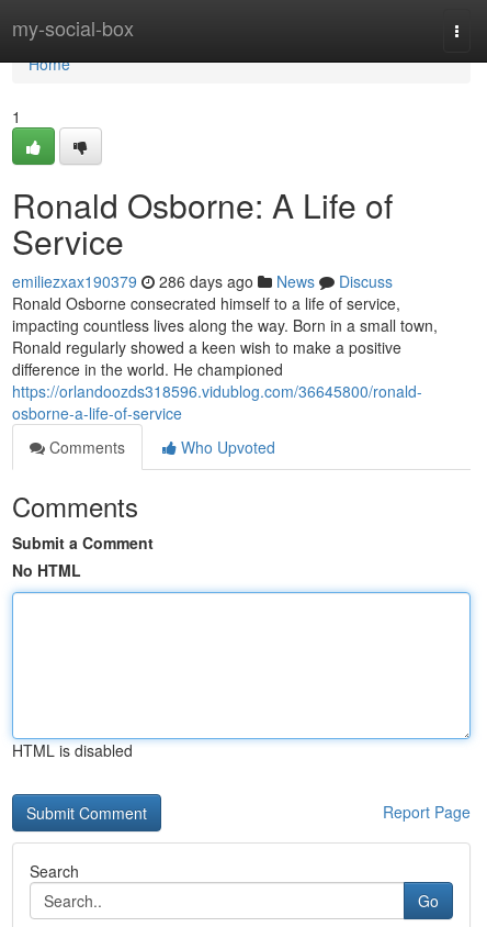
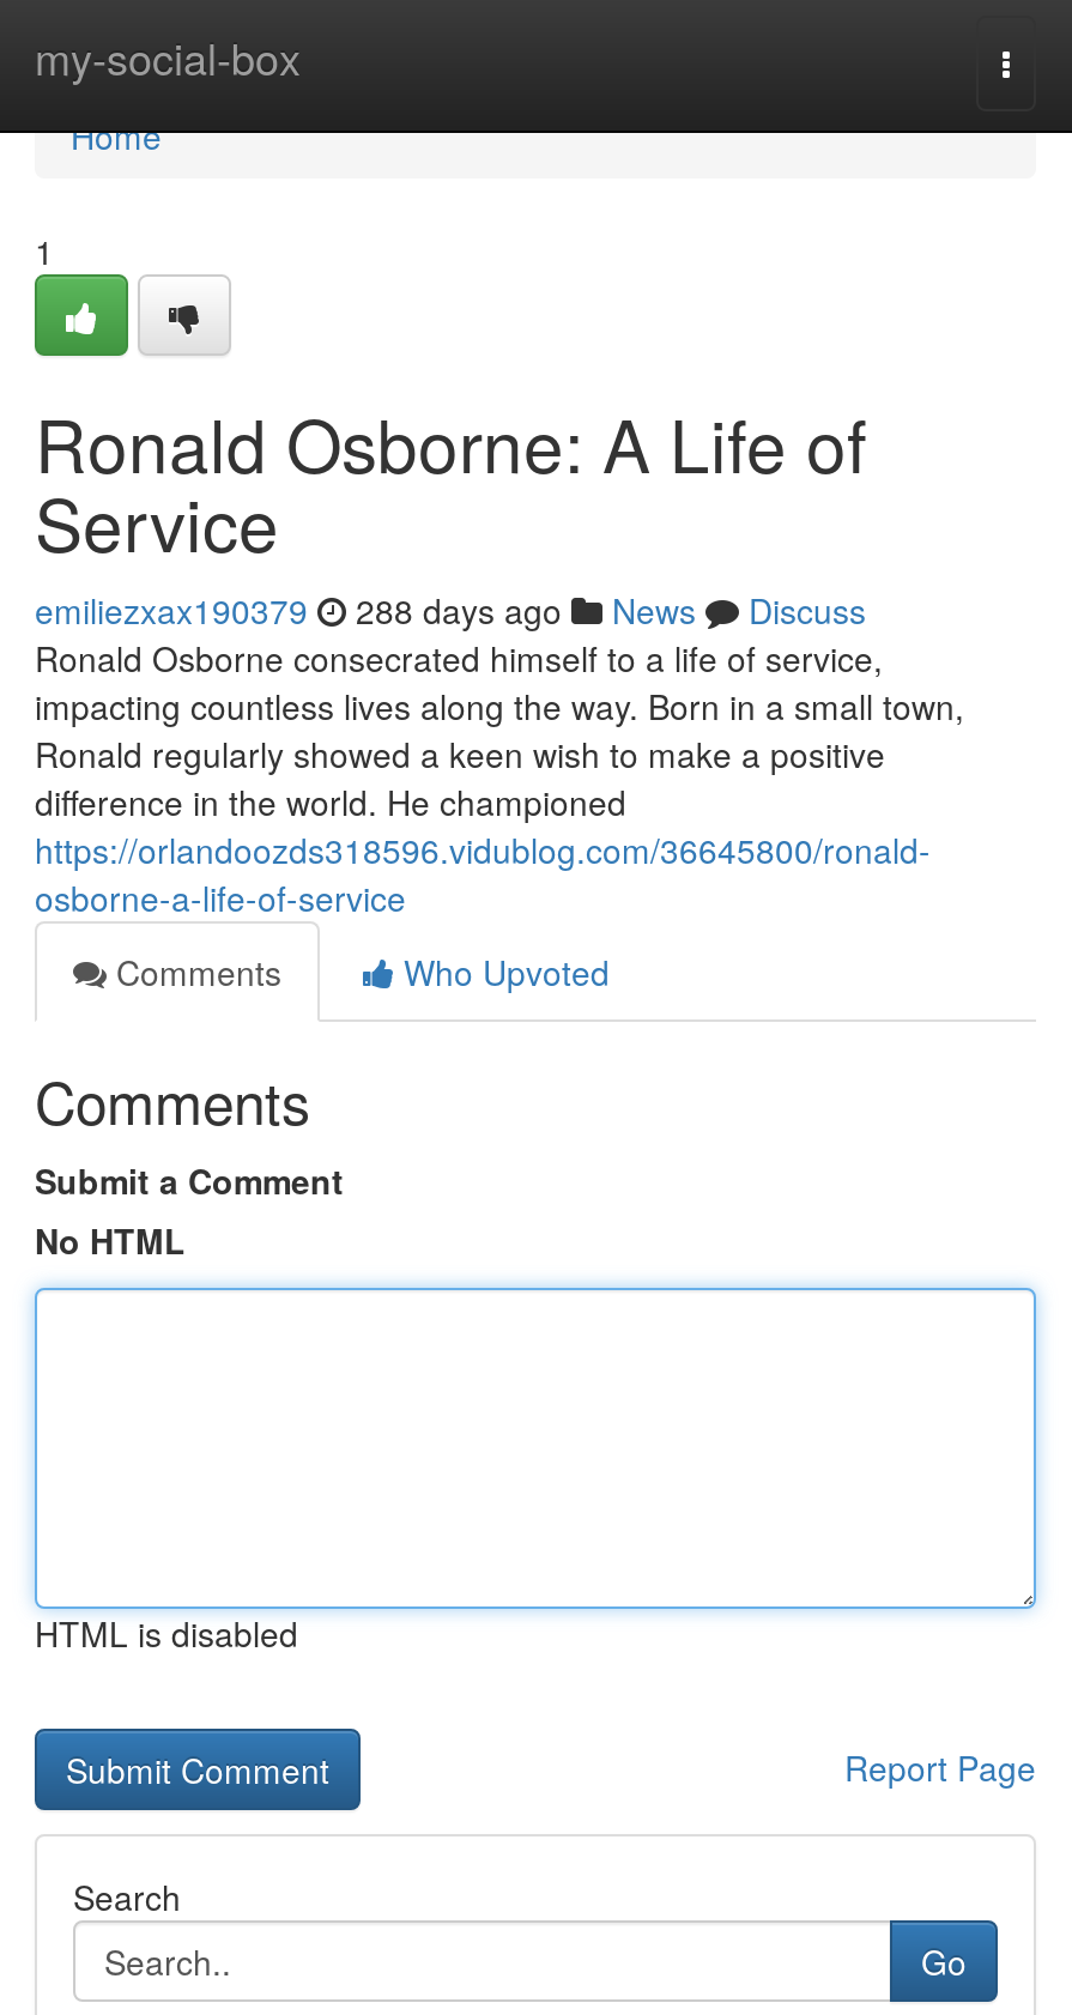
- emiliezxax190379 286 days ago News Discuss
+ emiliezxax190379 288 days ago News Discuss
